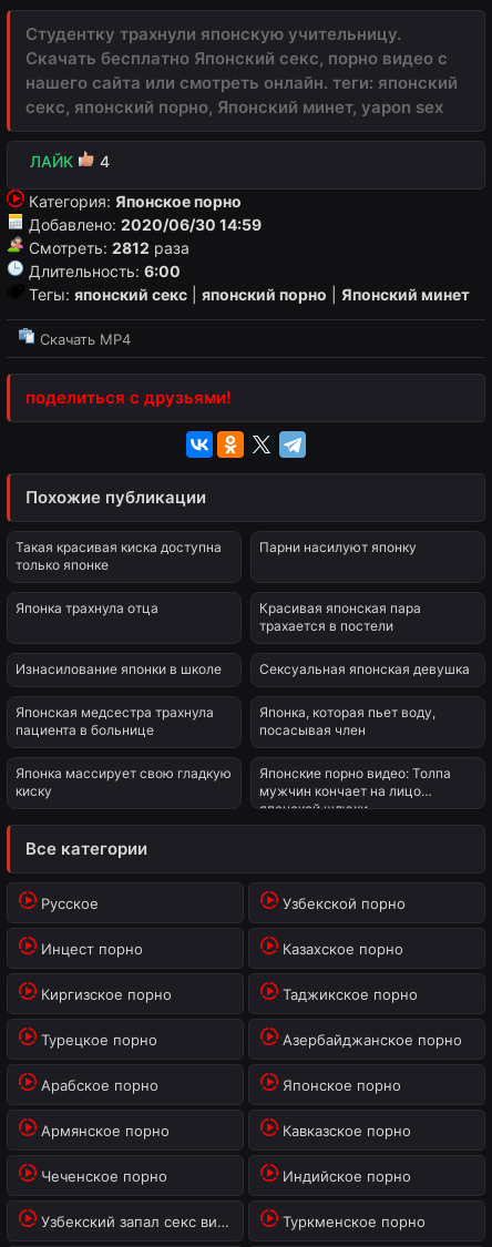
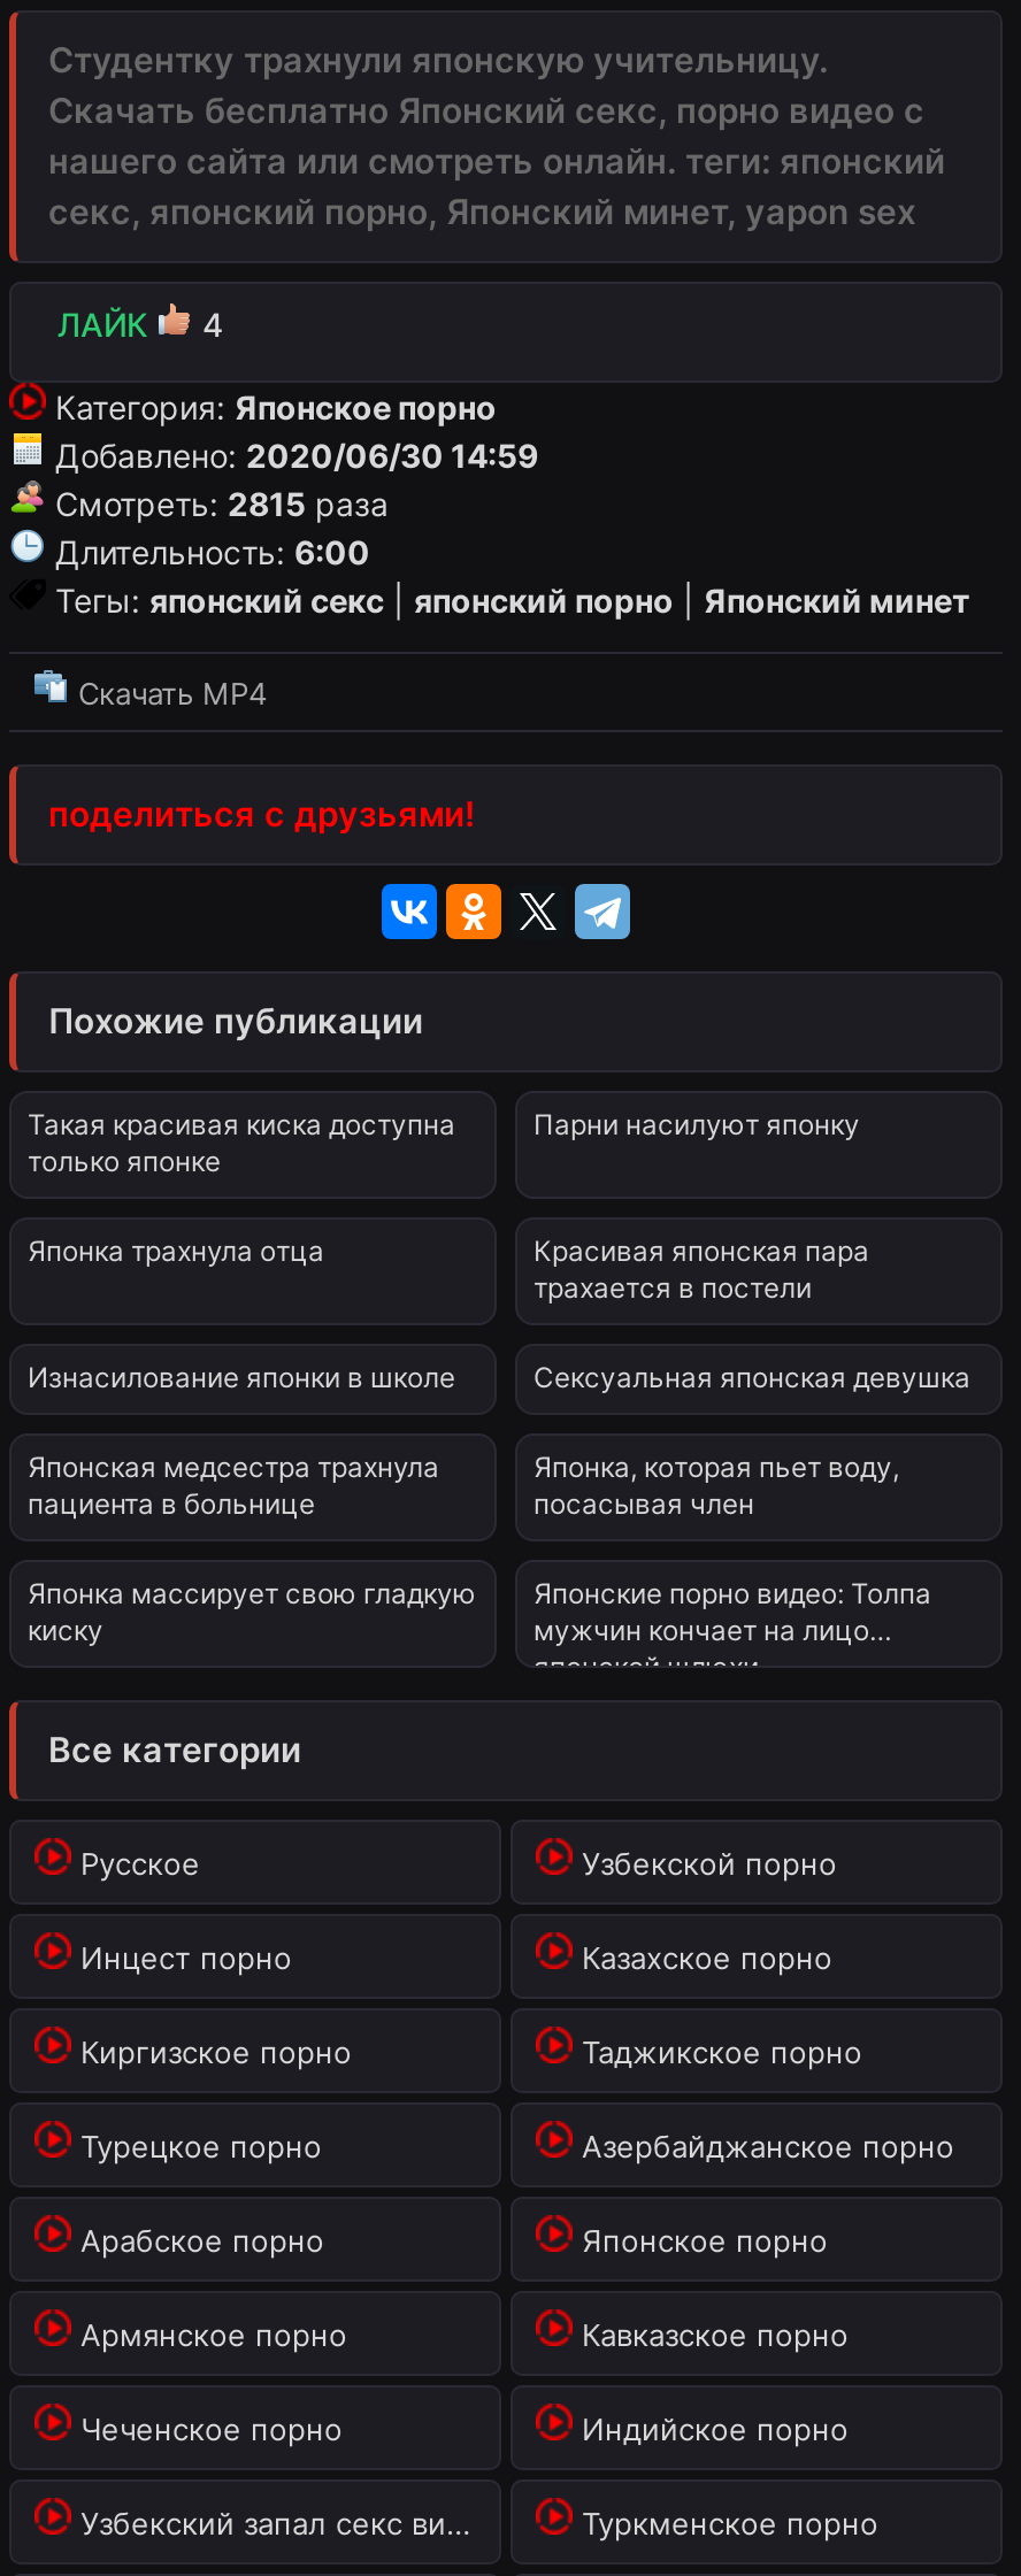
- Смотреть: 2812 раза
+ Смотреть: 2815 раза
